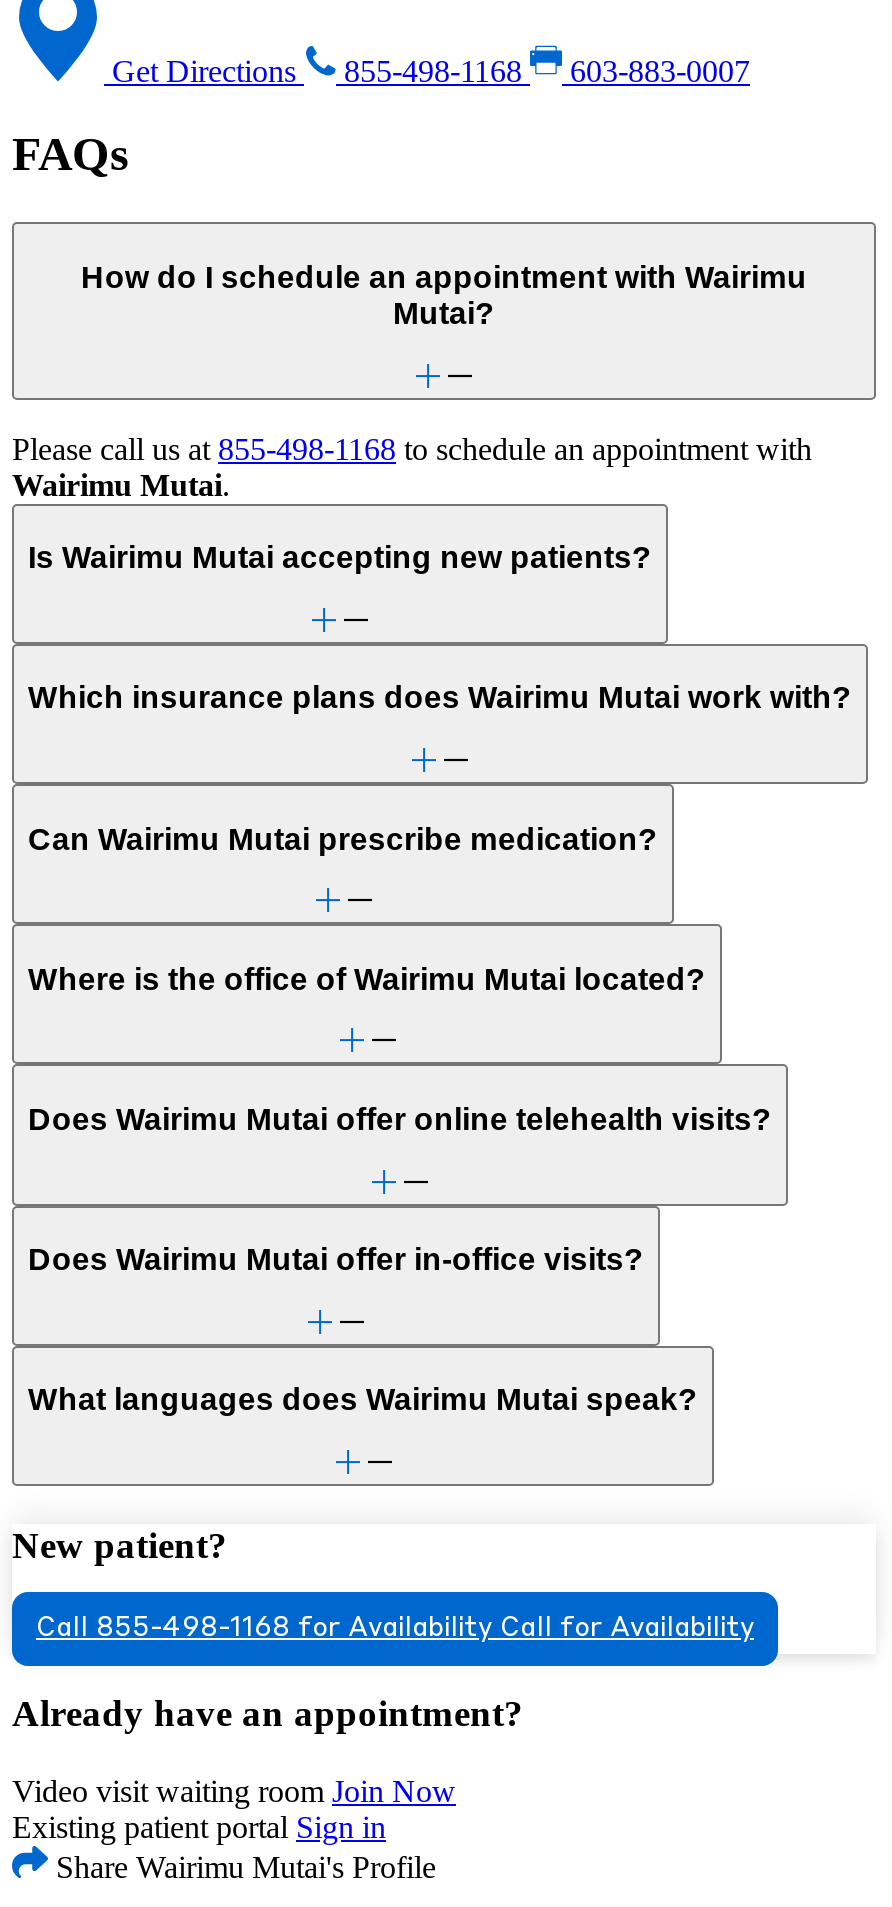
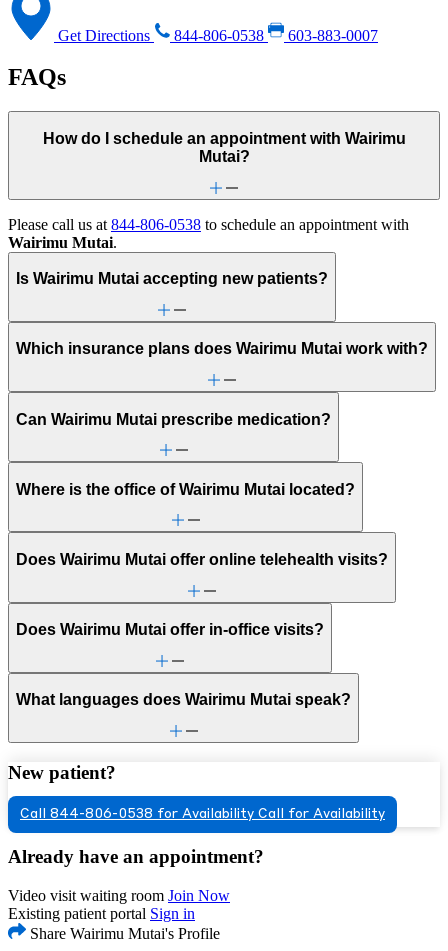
- Get Directions 855-498-1168 603-883-0007
+ Get Directions 844-806-0538 603-883-0007

- Please call us at 855-498-1168 to schedule an appointment with
+ Please call us at 844-806-0538 to schedule an appointment with

- Call 855-498-1168 for Availability Call for Availability
+ Call 844-806-0538 for Availability Call for Availability
